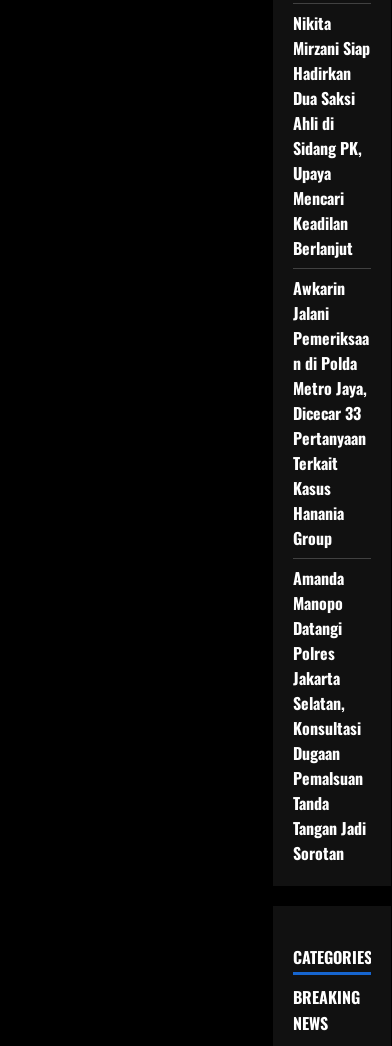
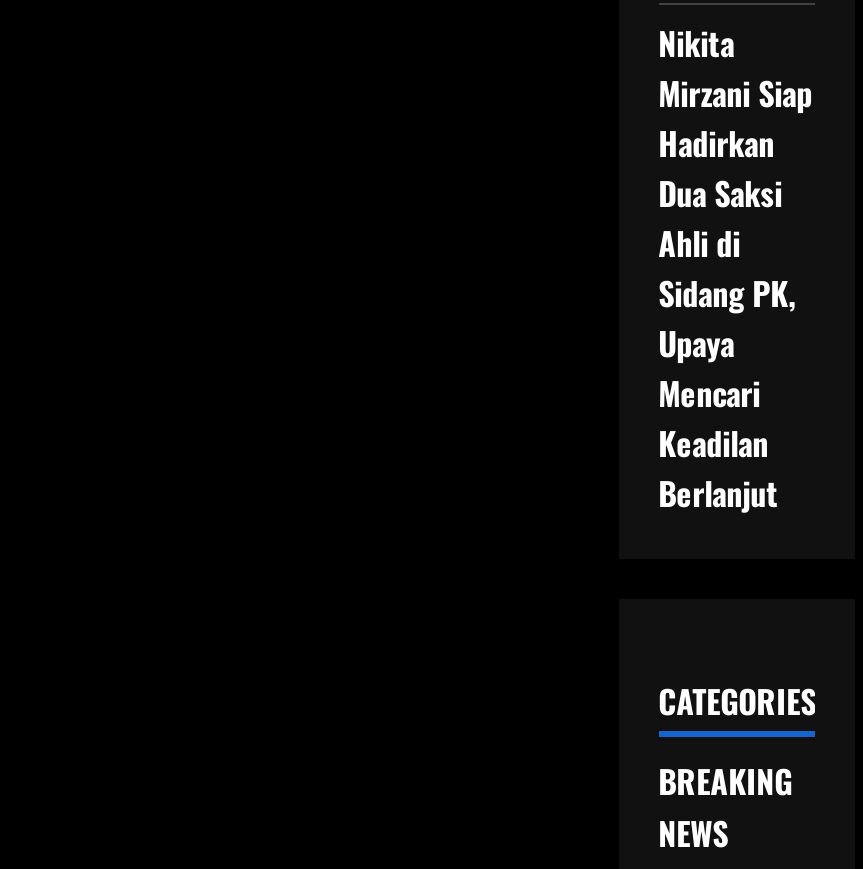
- Awkarin
- Jalani
- Pemeriksaa
- n di Polda
- Metro Jaya,
- Dicecar 33
- Pertanyaan
- Terkait
- Kasus
- Hanania
- Group
- Amanda
- Manopo
- Datangi
- Polres
- Jakarta
- Selatan,
- Konsultasi
- Dugaan
- Pemalsuan
- Tanda
- Tangan Jadi
- Sorotan
